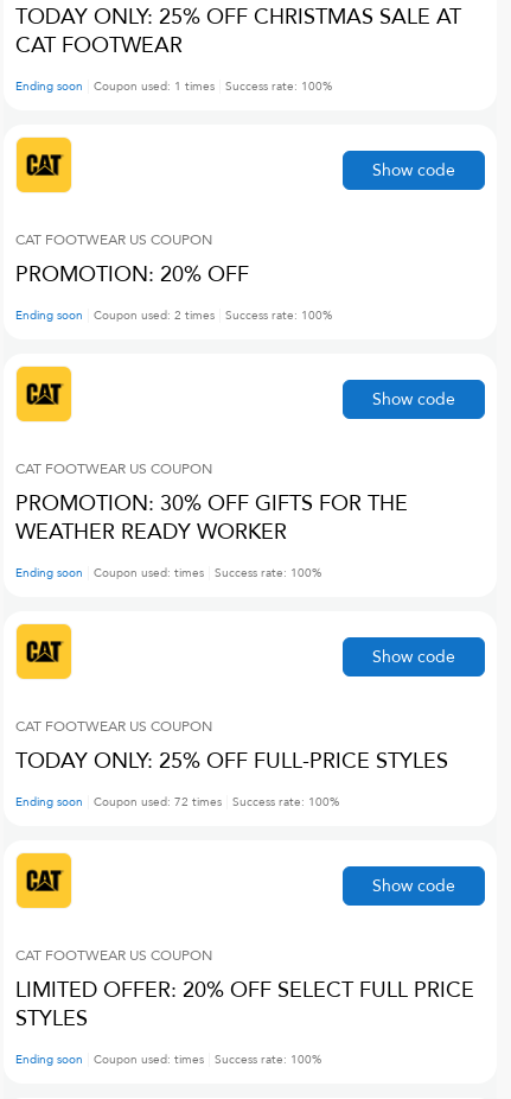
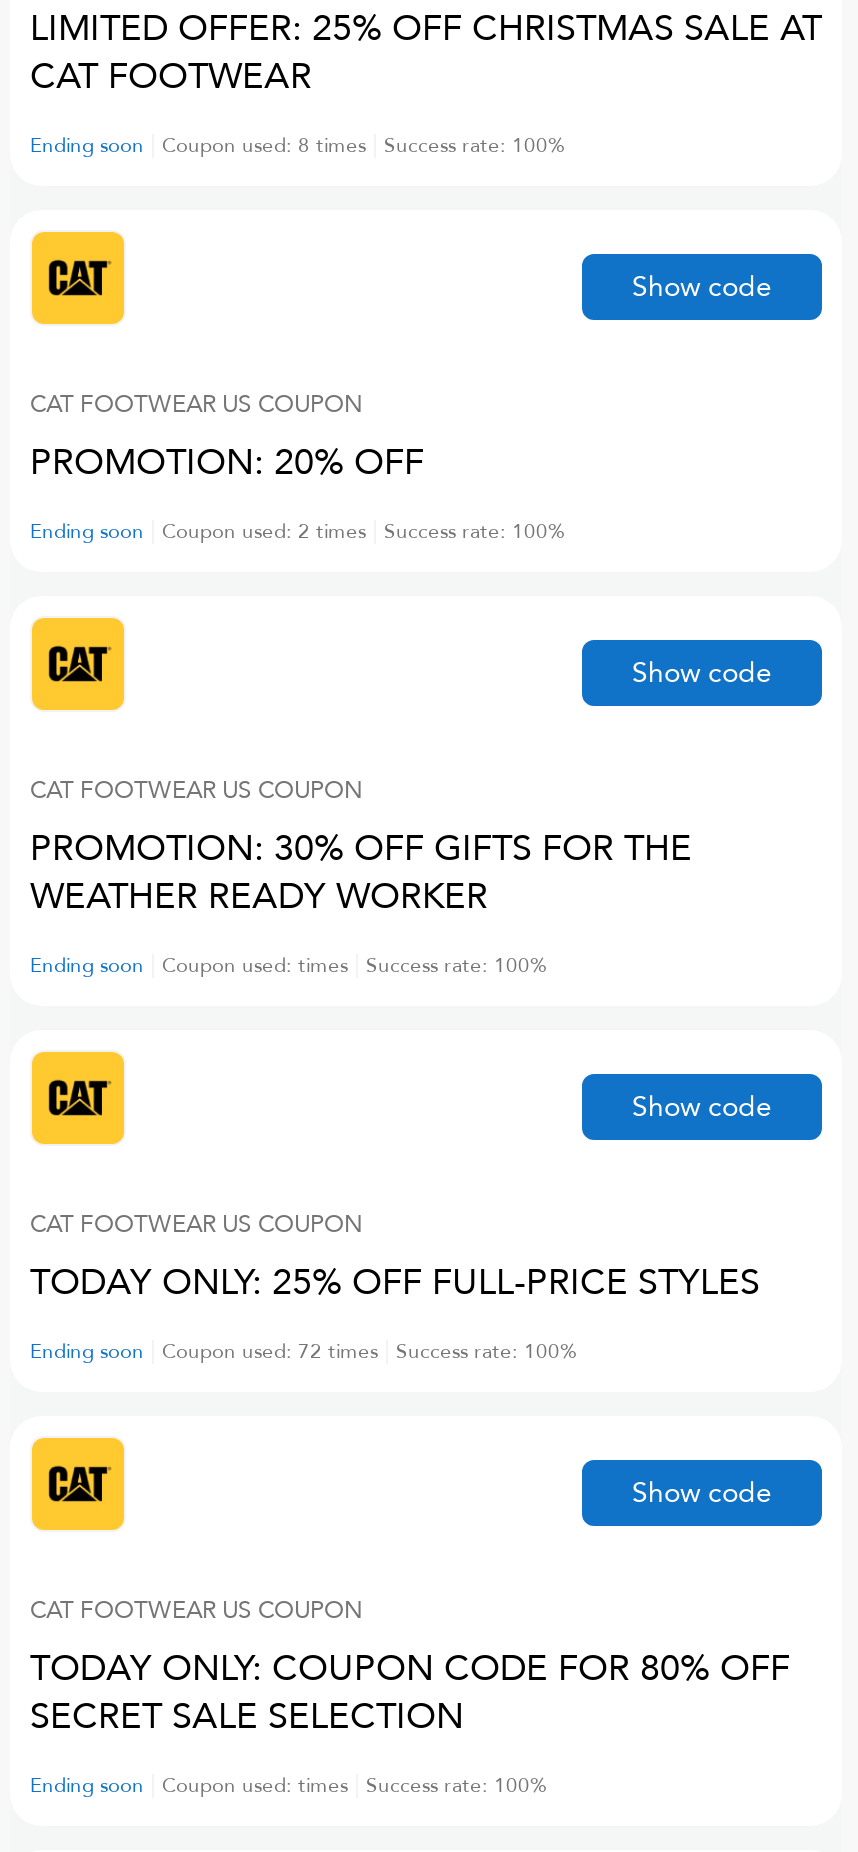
- TODAY ONLY: 25% OFF CHRISTMAS SALE AT
+ LIMITED OFFER: 25% OFF CHRISTMAS SALE AT

- Coupon used: 1 times
+ Coupon used: 8 times

- LIMITED OFFER: 20% OFF SELECT FULL PRICE
- STYLES
+ TODAY ONLY: COUPON CODE FOR 80% OFF
+ SECRET SALE SELECTION
